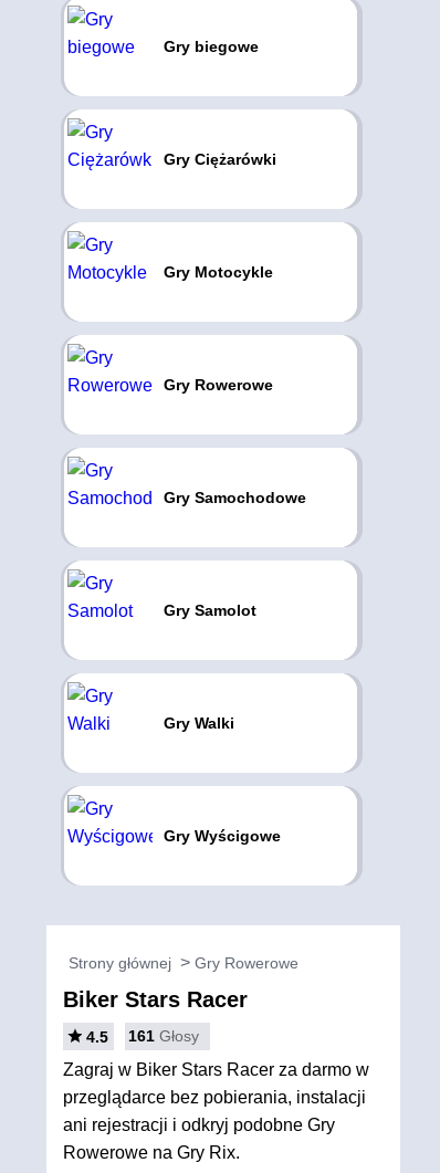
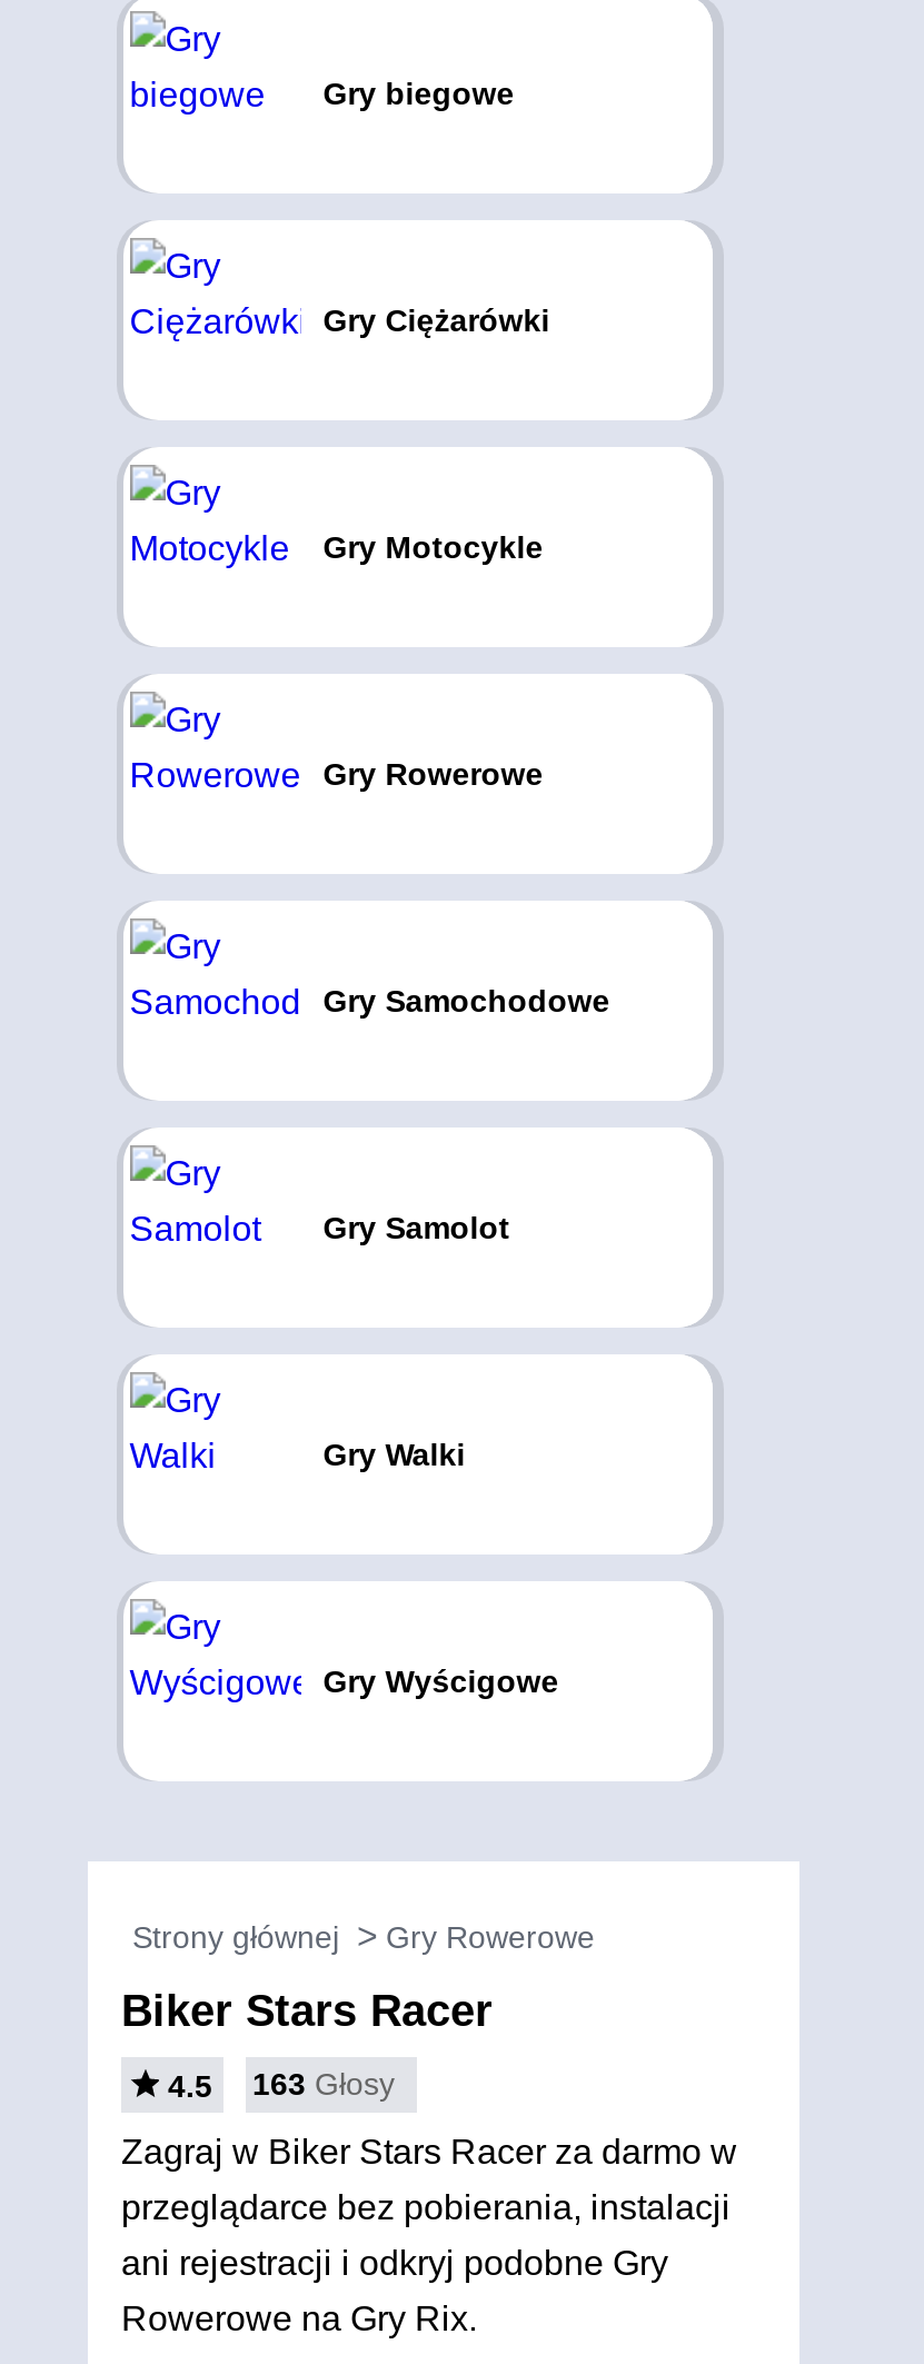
- 4.5 161 Głosy
+ 4.5 163 Głosy
